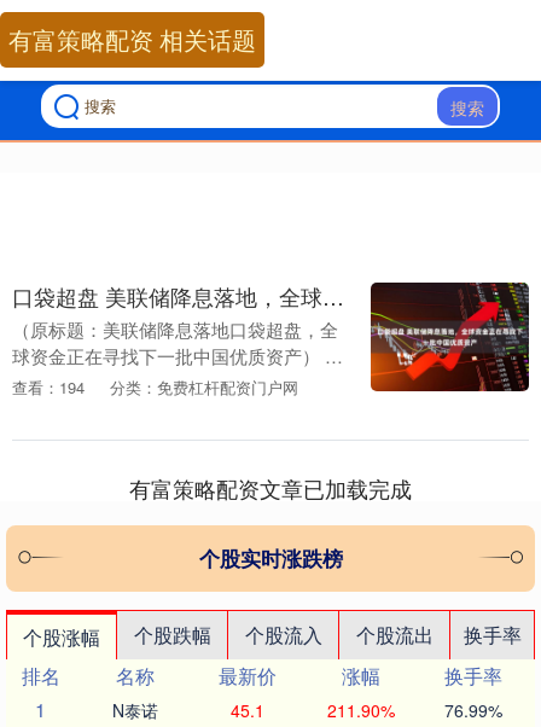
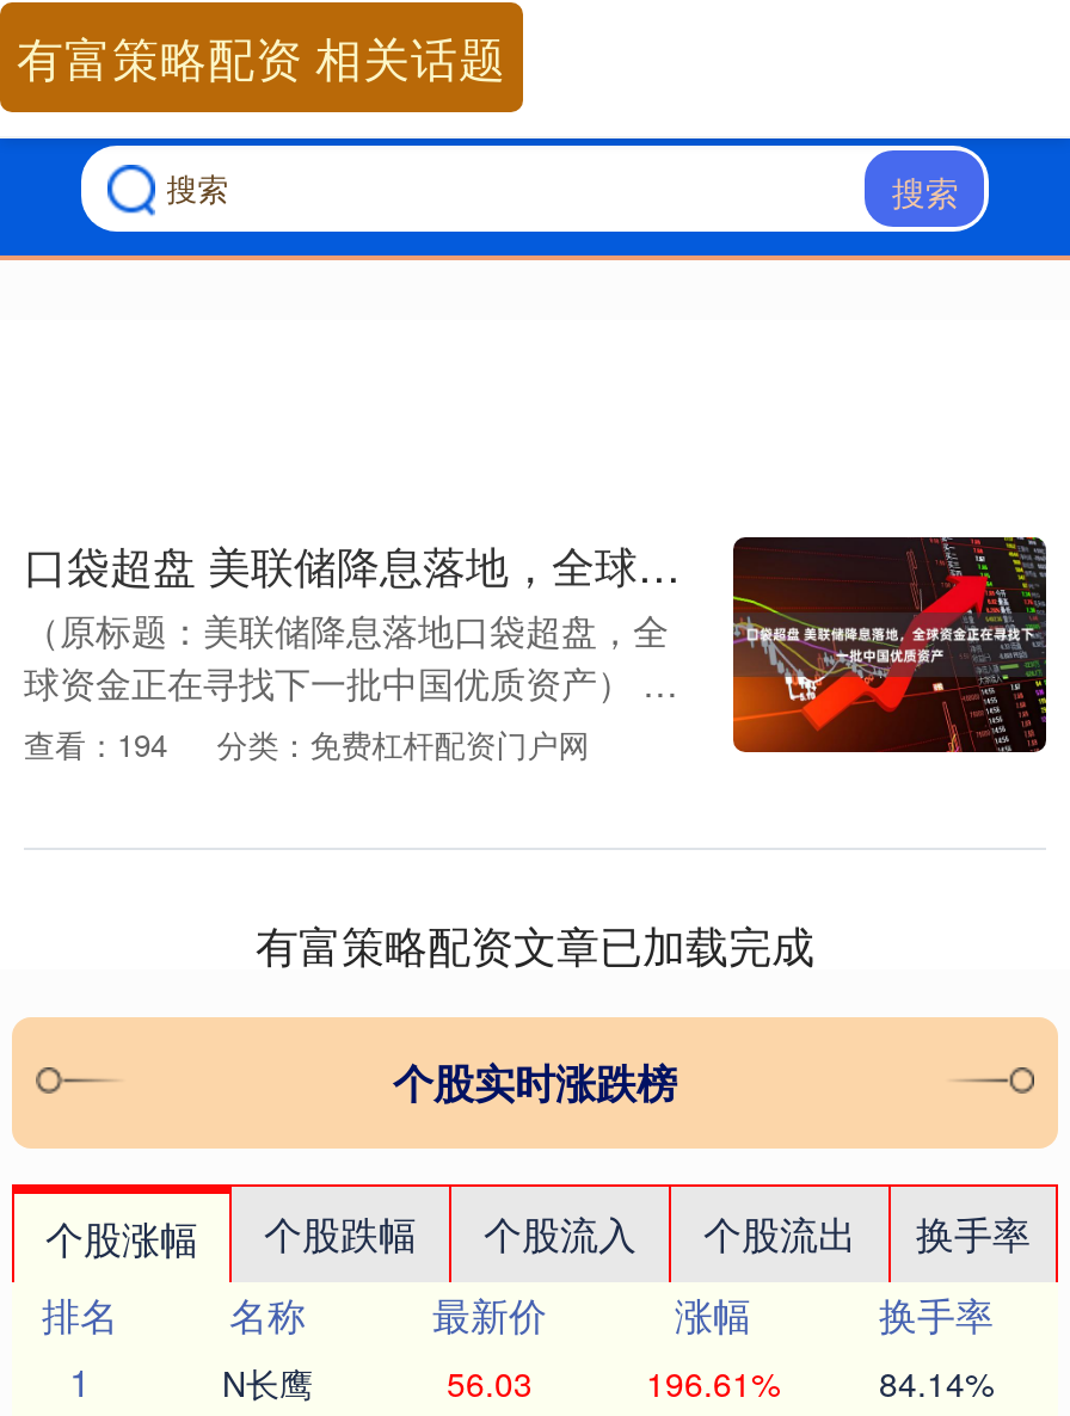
- N泰诺
+ N长鹰

- 45.1
+ 56.03

- 211.90%
+ 196.61%

- 76.99%
+ 84.14%
